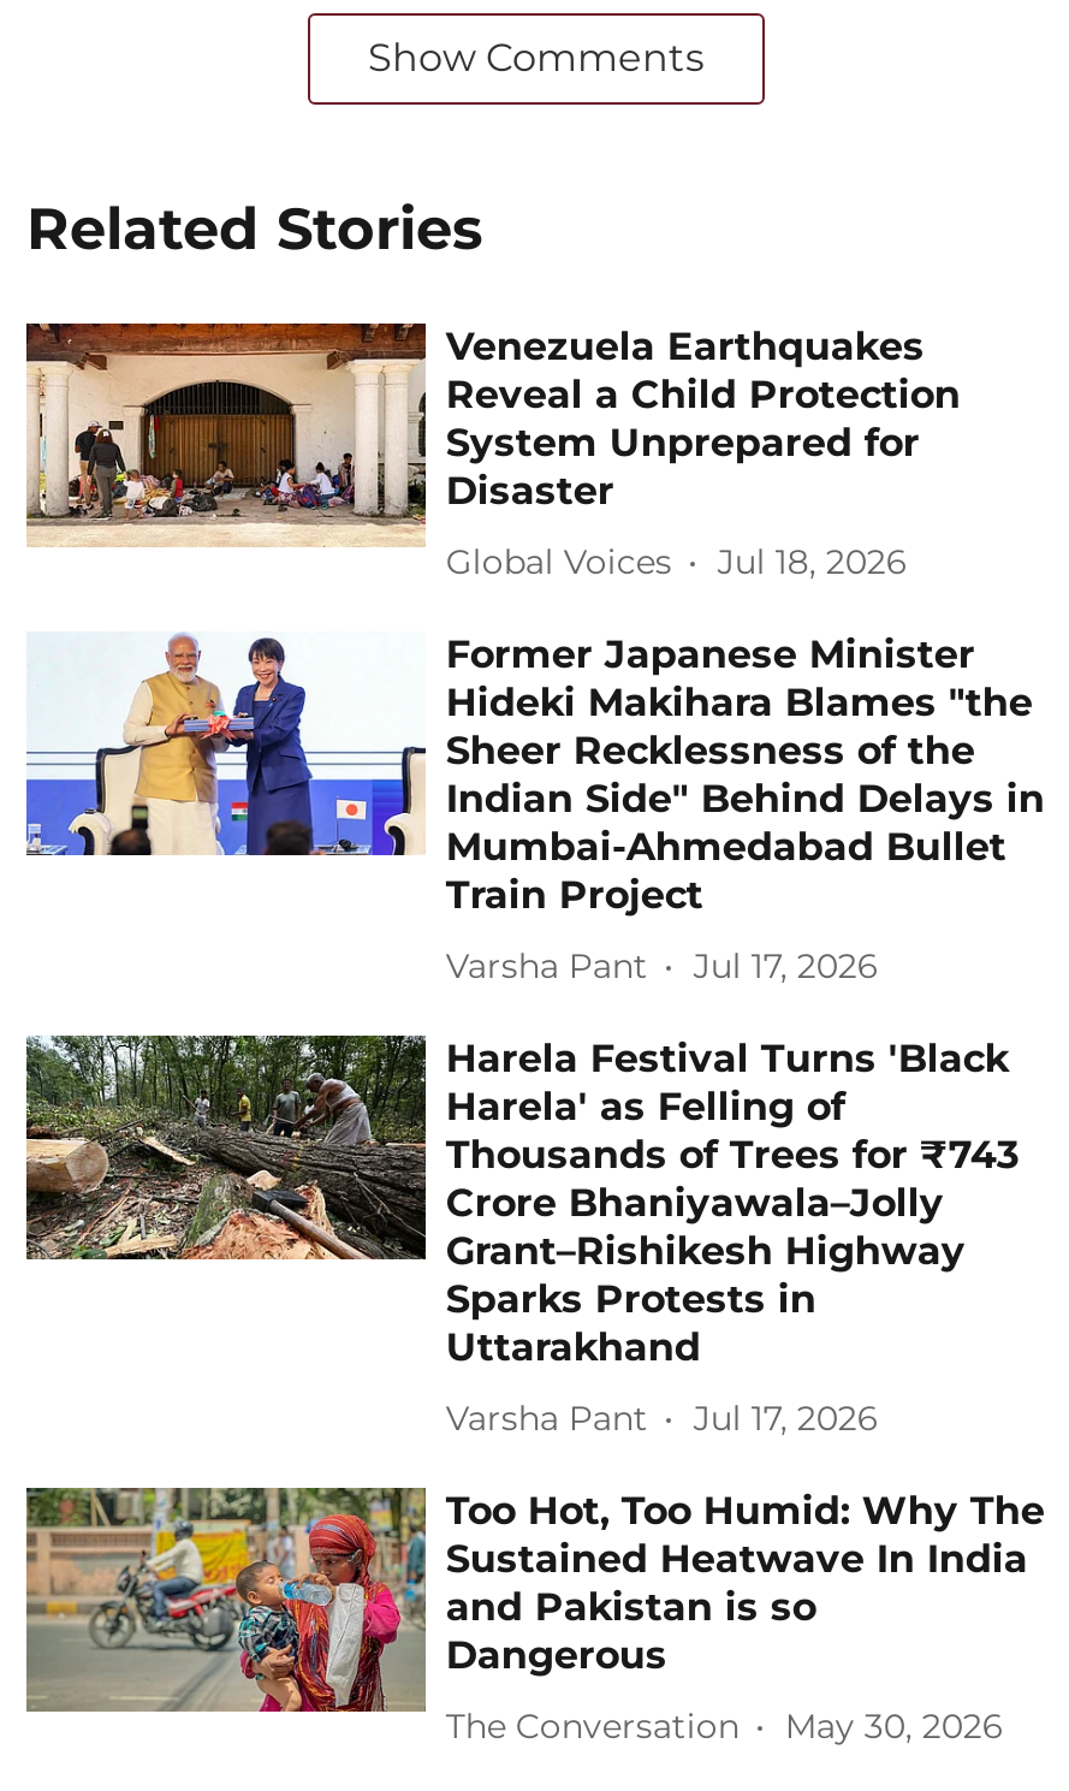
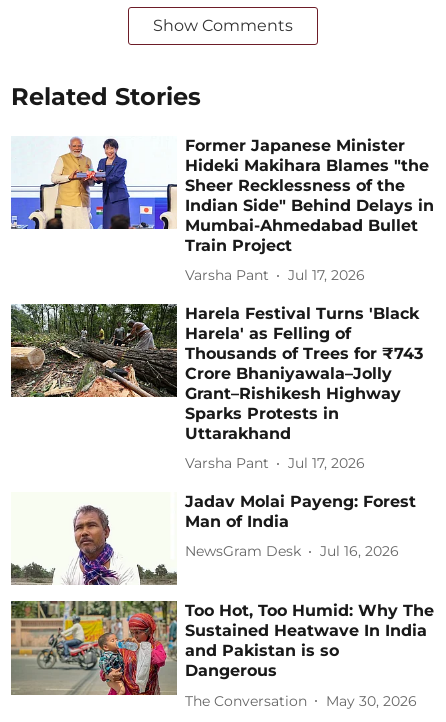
- [image]
- Venezuela Earthquakes
- Reveal a Child Protection
- System Unprepared for
- Disaster
- Global Voices
- Jul 18, 2026

moved up: [image] | Former Japanese Minister | Hideki Makihara Blames "the | ... | Varsha Pant | Jul 17, 2026

+ [image]
+ Jadav Molai Payeng: Forest
+ Man of India
+ NewsGram Desk
+ Jul 16, 2026
